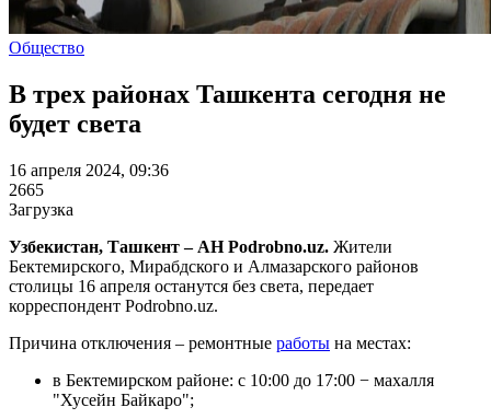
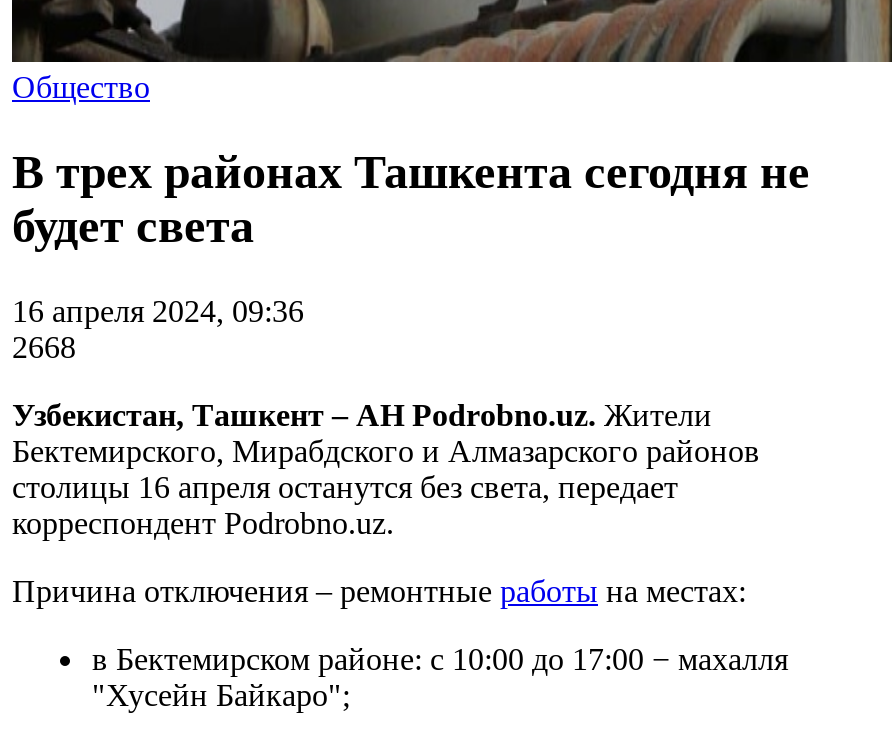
- 2665
- Загрузка
+ 2668
